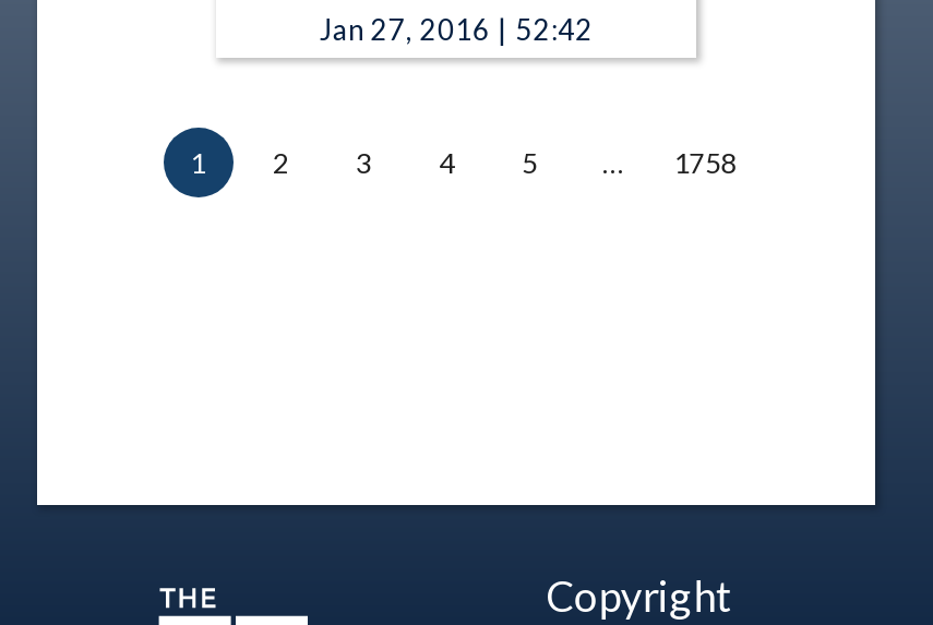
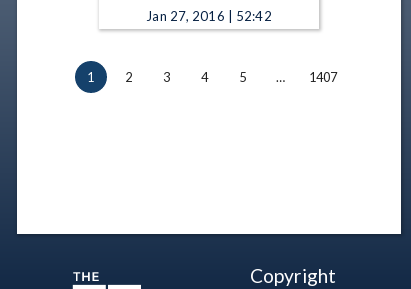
- 1758
+ 1407
